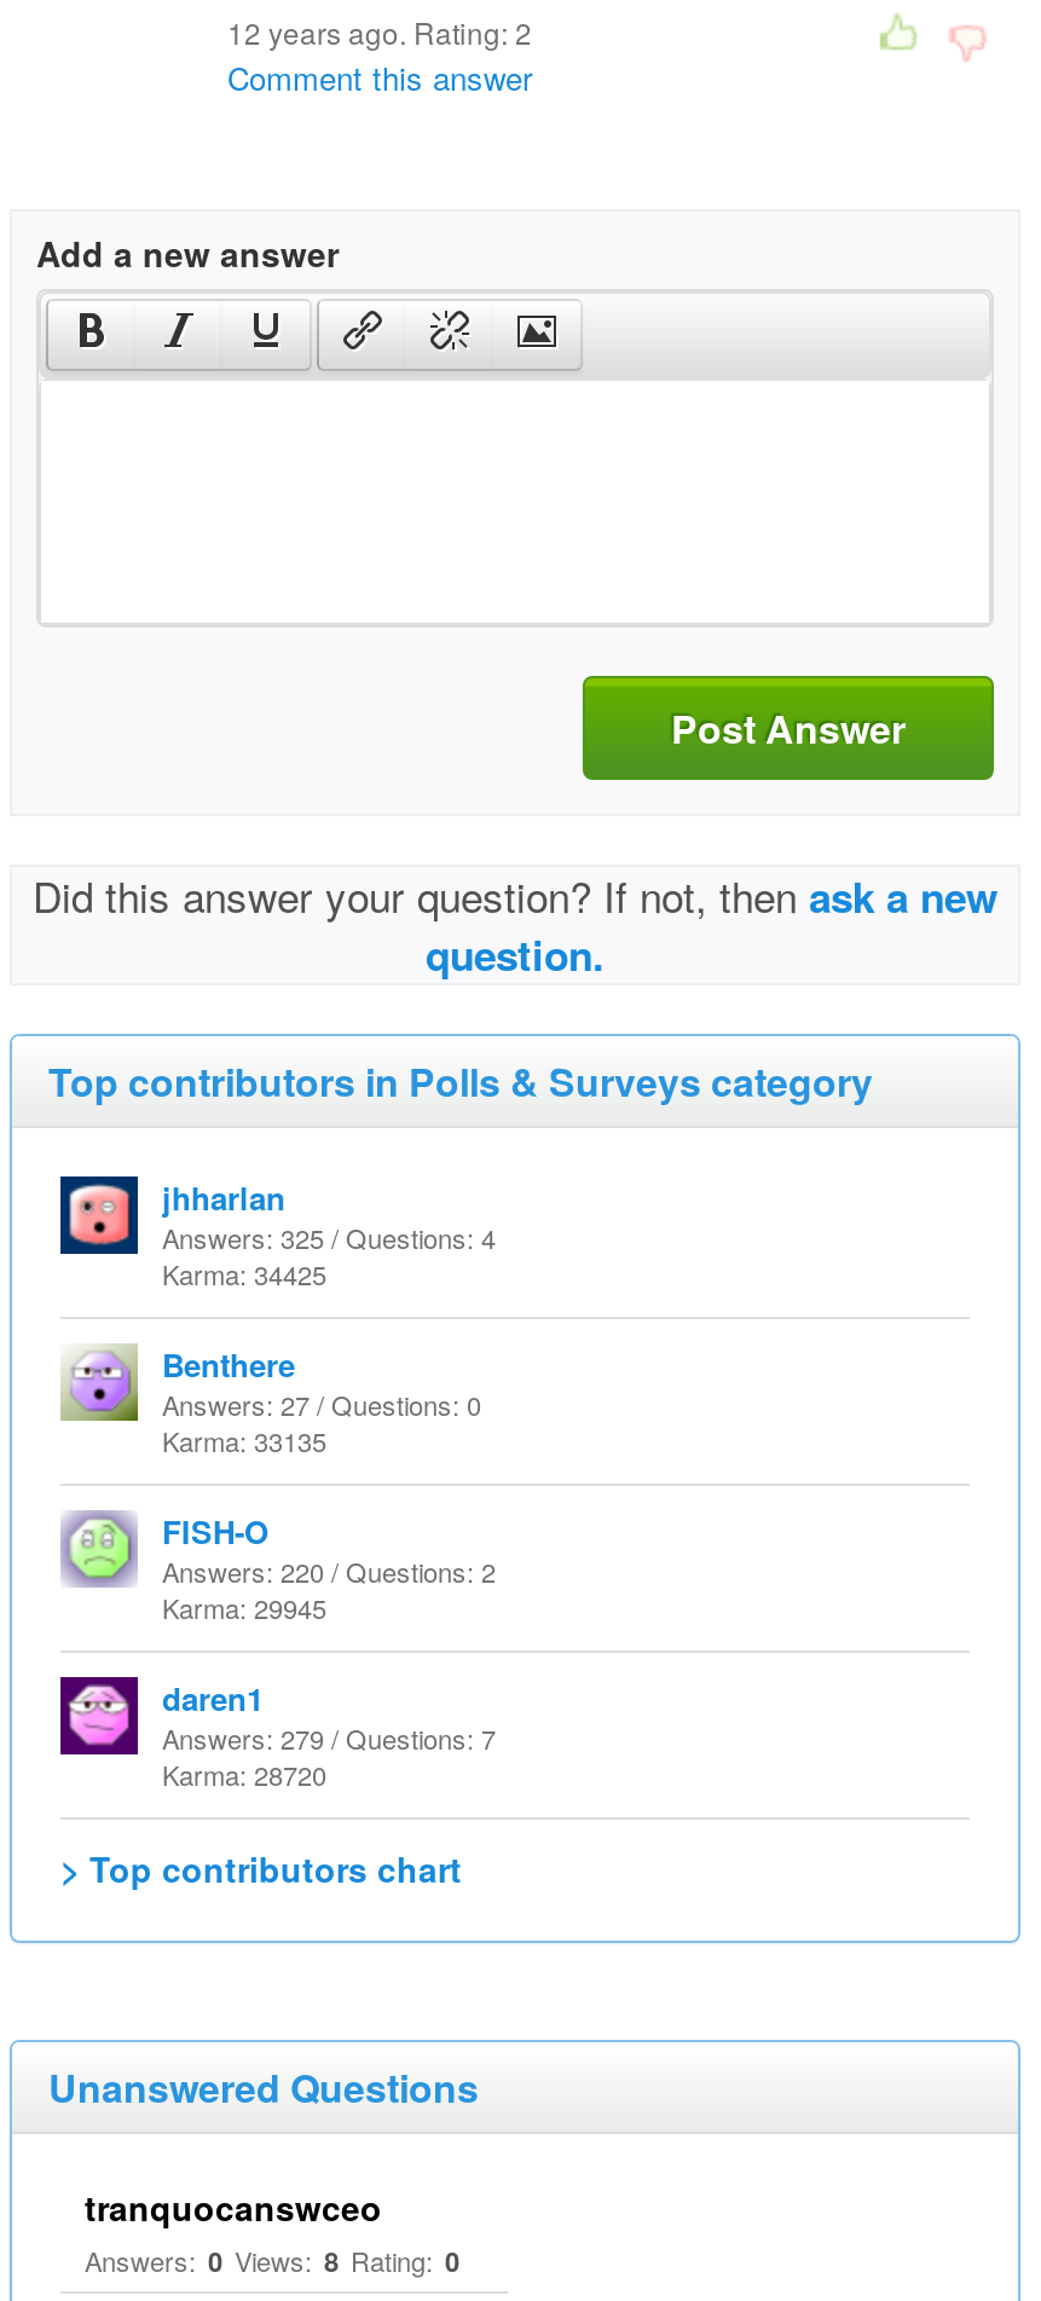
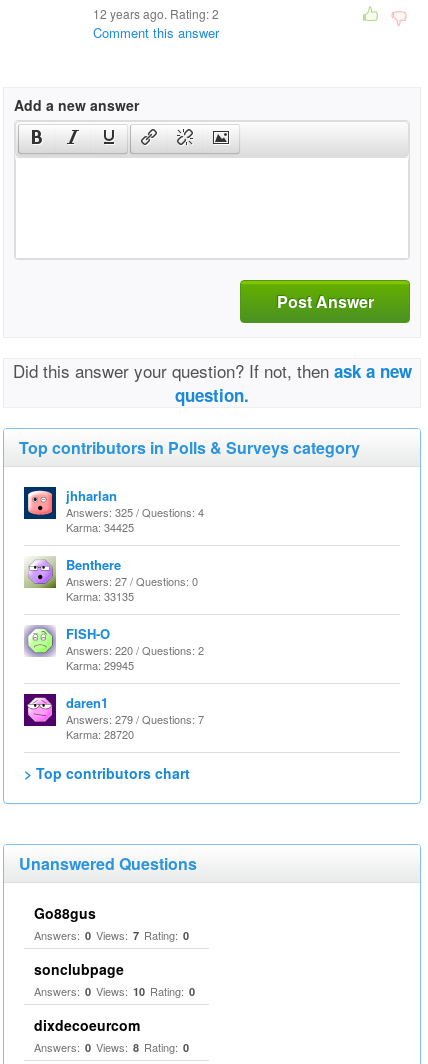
- tranquocanswceo
+ Go88gus
+ Answers: 0 Views: 7 Rating: 0
+ sonclubpage
+ Answers: 0 Views: 10 Rating: 0
+ dixdecoeurcom
